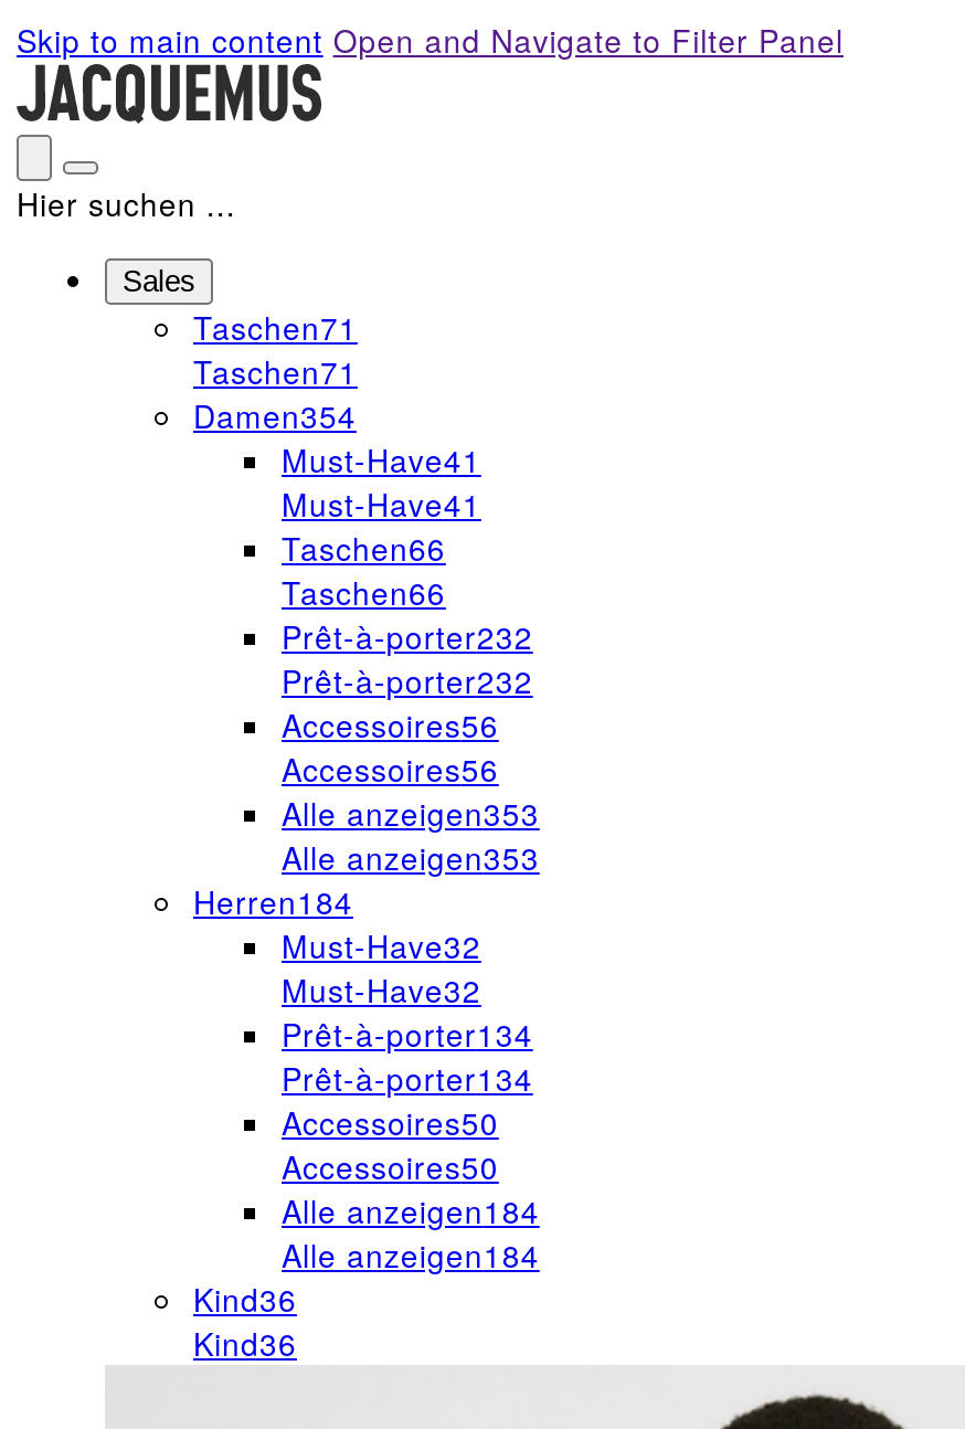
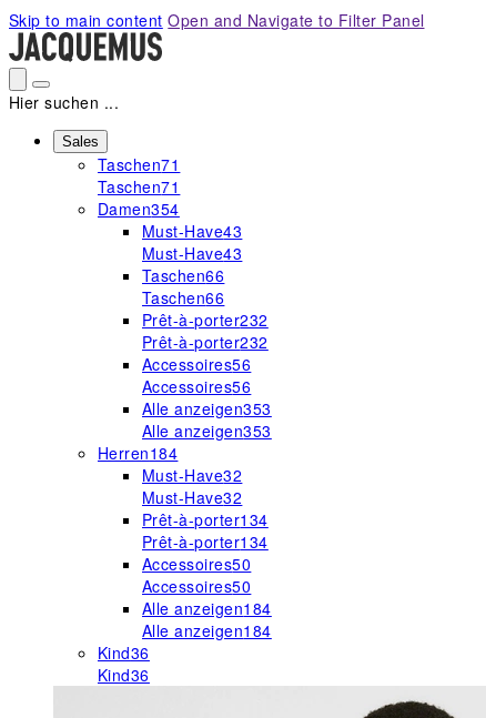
- Must-Have41
+ Must-Have43

- Must-Have41
+ Must-Have43
